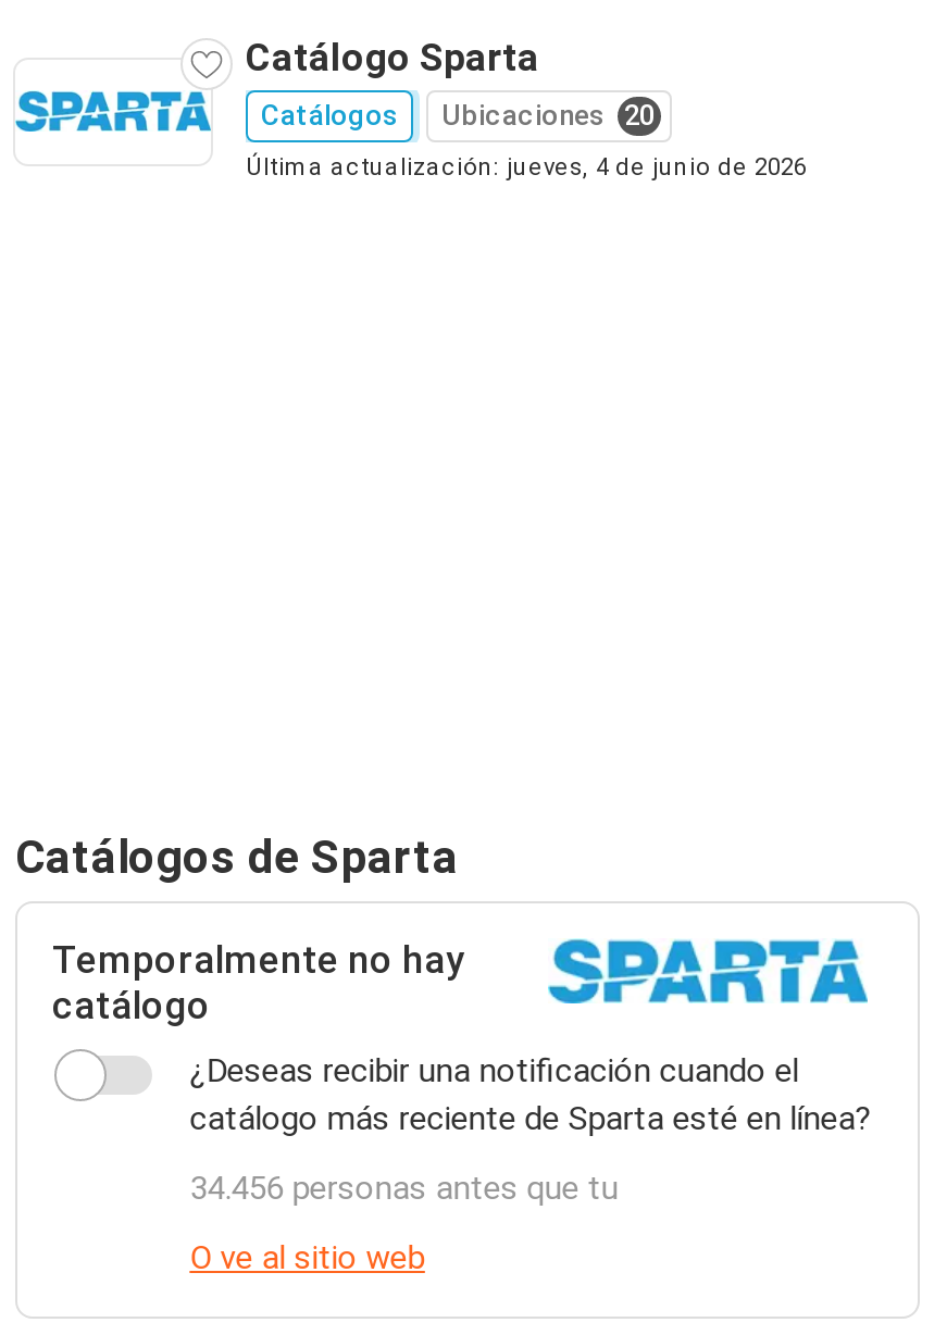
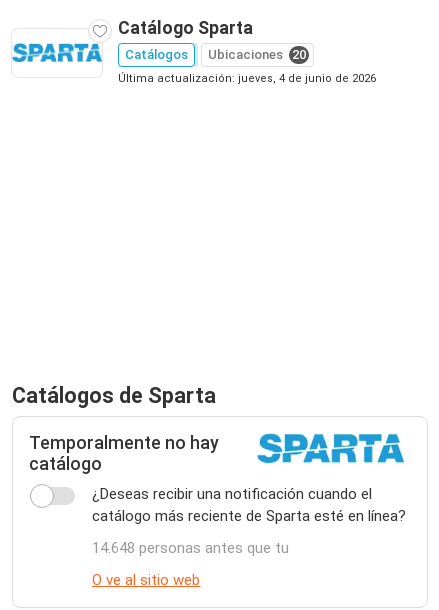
- 34.456 personas antes que tu
+ 14.648 personas antes que tu
